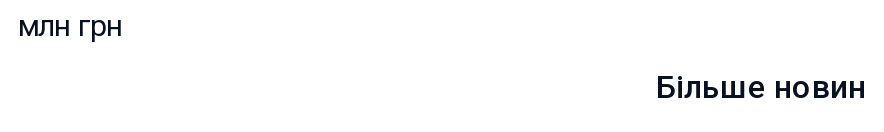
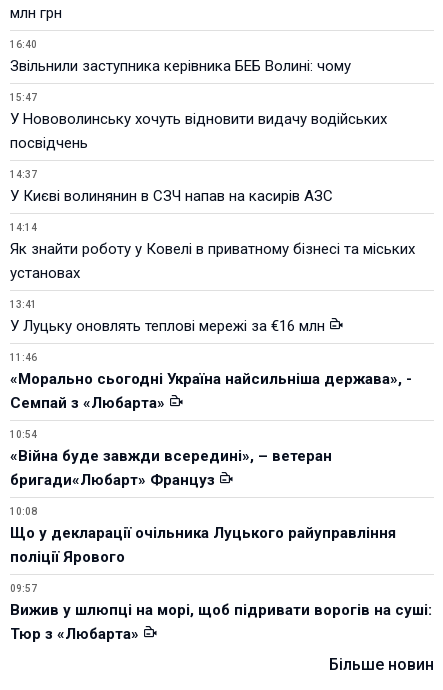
+ 16:40
+ Звільнили заступника керівника БЕБ Волині: чому
+ 15:47
+ У Нововолинську хочуть відновити видачу водійських
+ посвідчень
+ 14:37
+ У Києві волинянин в СЗЧ напав на касирів АЗС
+ 14:14
+ Як знайти роботу у Ковелі в приватному бізнесі та міських
+ установах
+ 13:41
+ У Луцьку оновлять теплові мережі за €16 млн
+ 11:46
+ «Морально сьогодні Україна найсильніша держава», -
+ Семпай з «Любарта»
+ 10:54
+ «Війна буде завжди всередині», – ветеран
+ бригади«Любарт» Француз
+ 10:08
+ Що у декларації очільника Луцького райуправління
+ поліції Ярового
+ 09:57
+ Вижив у шлюпці на морі, щоб підривати ворогів на суші:
+ Тюр з «Любарта»
